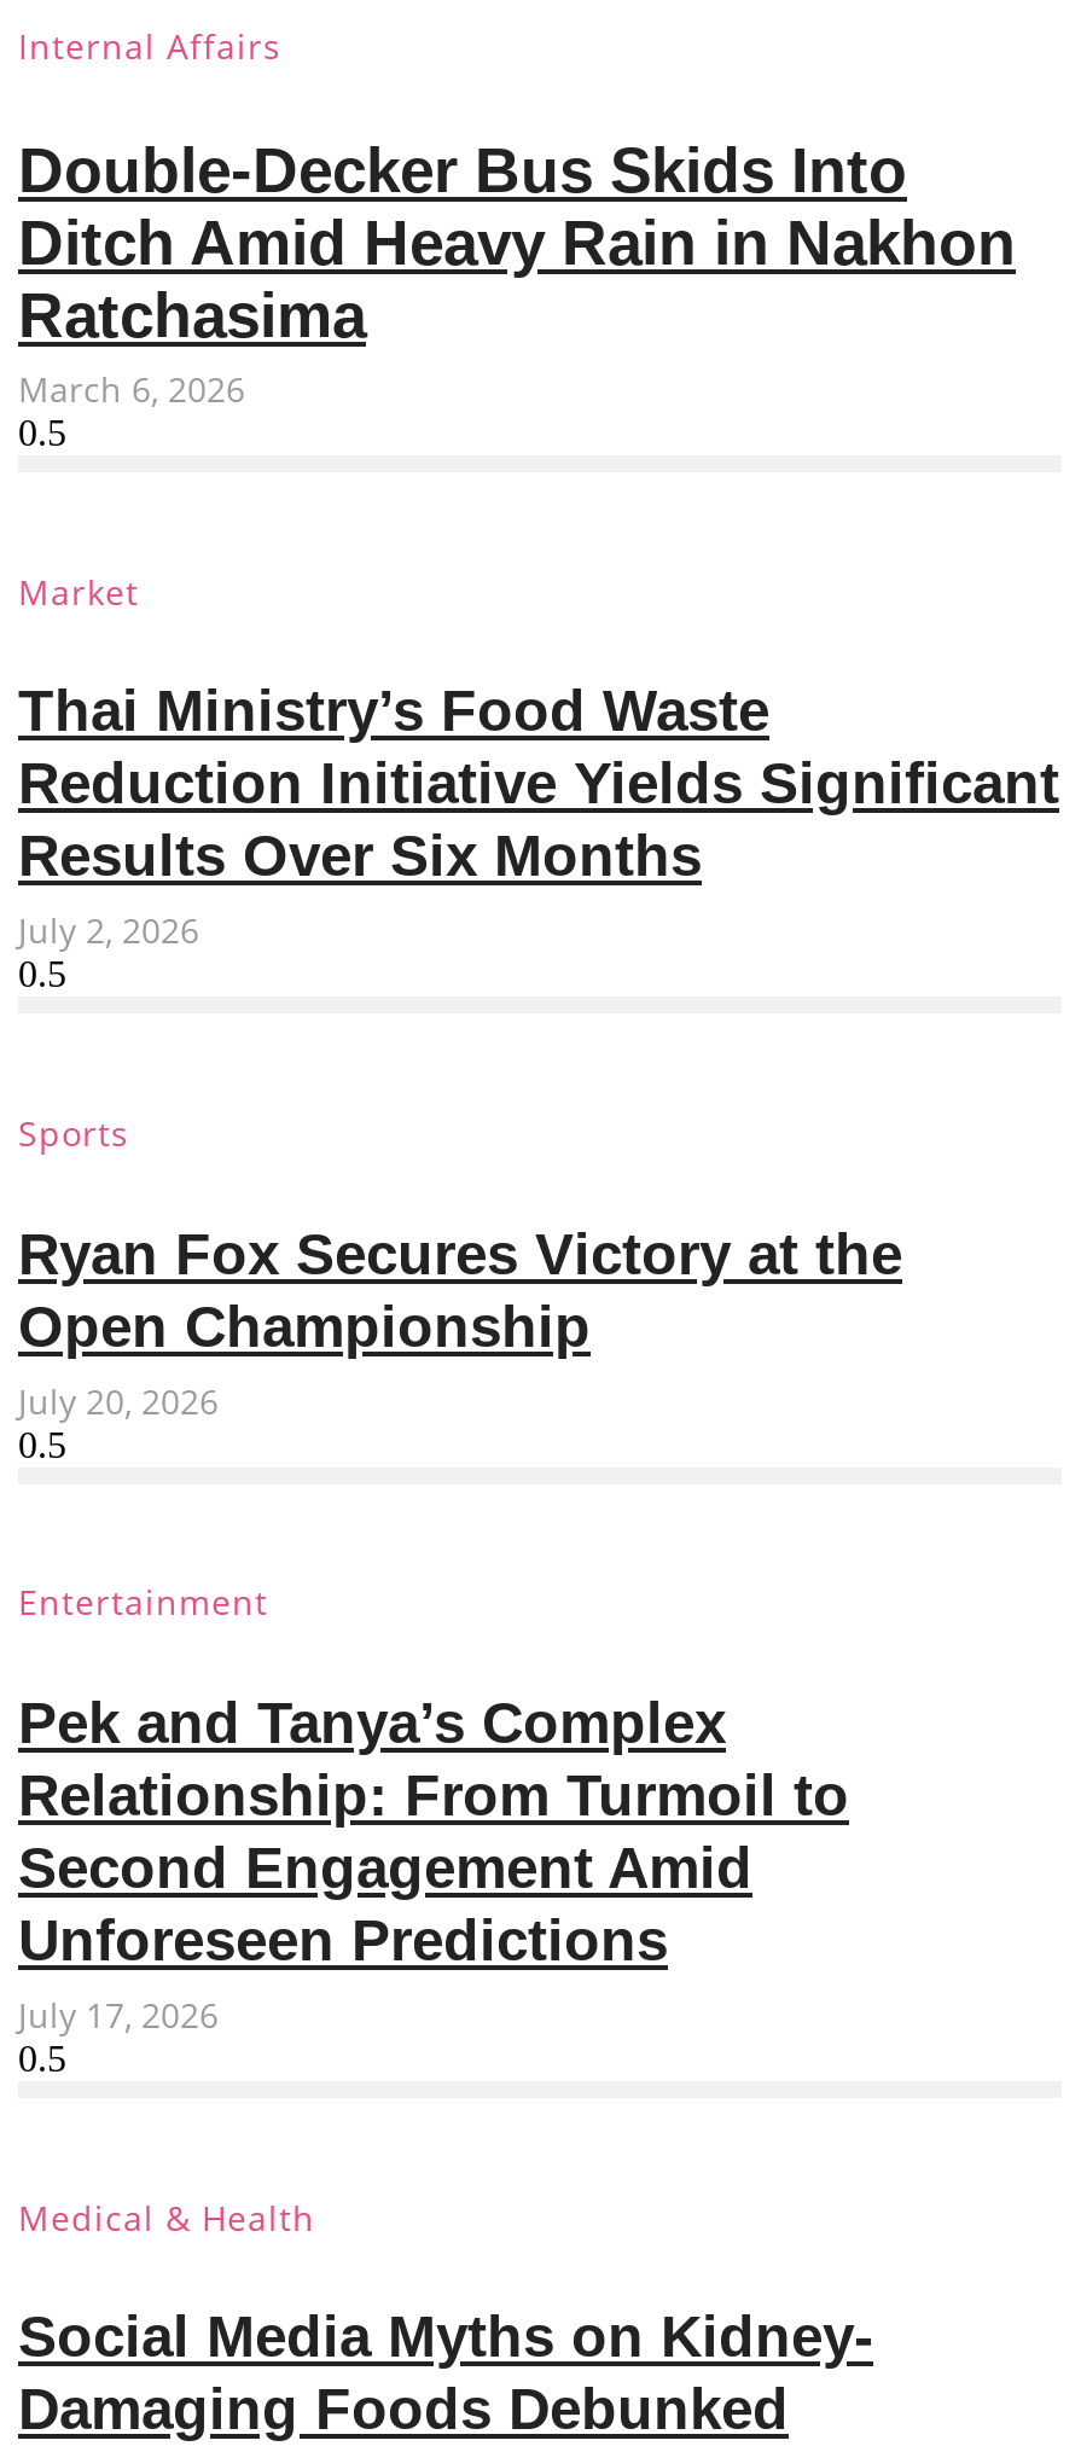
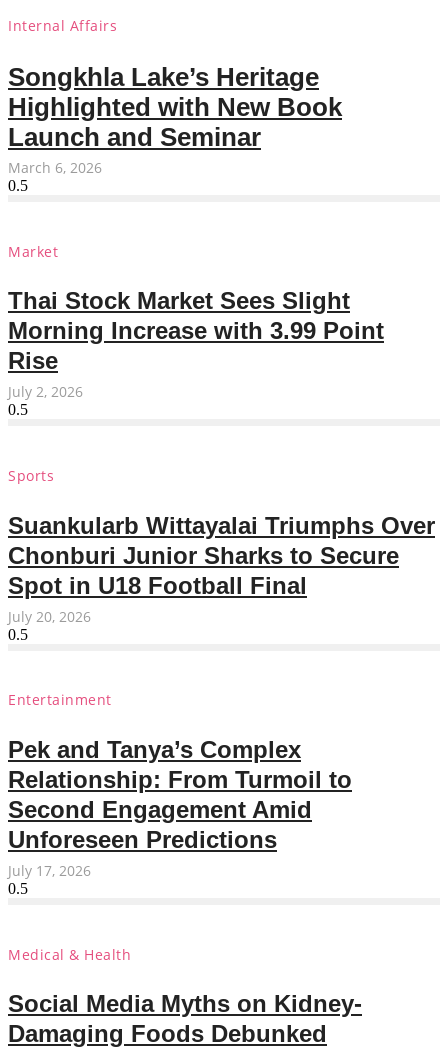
- Double-Decker Bus Skids Into
- Ditch Amid Heavy Rain in Nakhon
- Ratchasima
+ Songkhla Lake’s Heritage
+ Highlighted with New Book
+ Launch and Seminar

- Thai Ministry’s Food Waste
- Reduction Initiative Yields Significant
- Results Over Six Months
+ Thai Stock Market Sees Slight
+ Morning Increase with 3.99 Point
+ Rise

- Ryan Fox Secures Victory at the
- Open Championship
+ Suankularb Wittayalai Triumphs Over
+ Chonburi Junior Sharks to Secure
+ Spot in U18 Football Final
